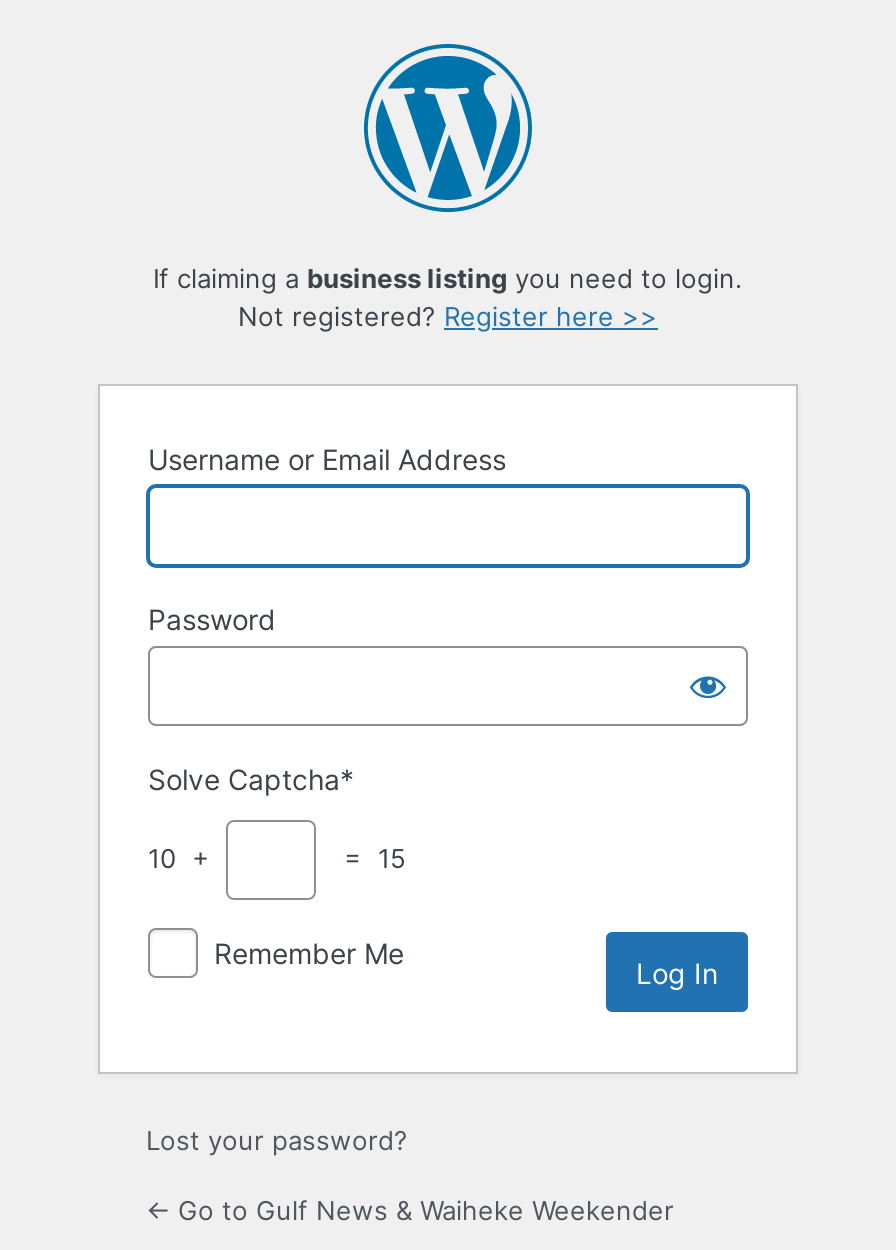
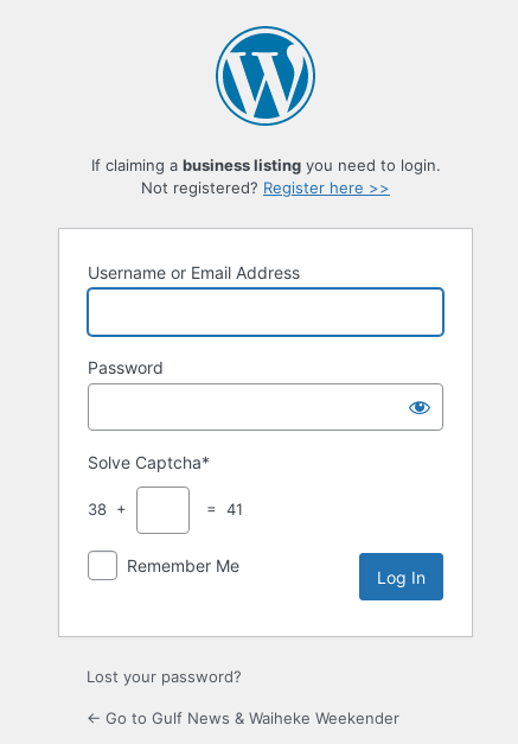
- 10 +
+ 38 +

- = 15
+ = 41
